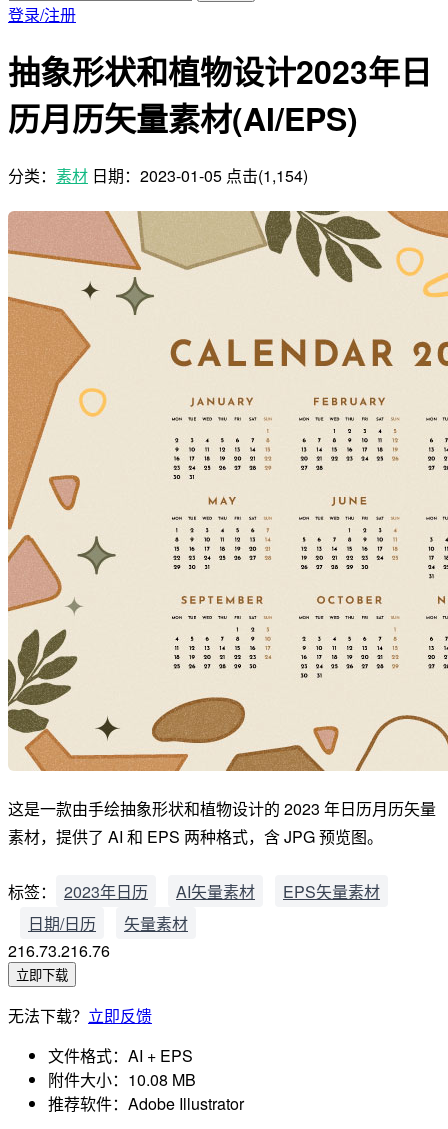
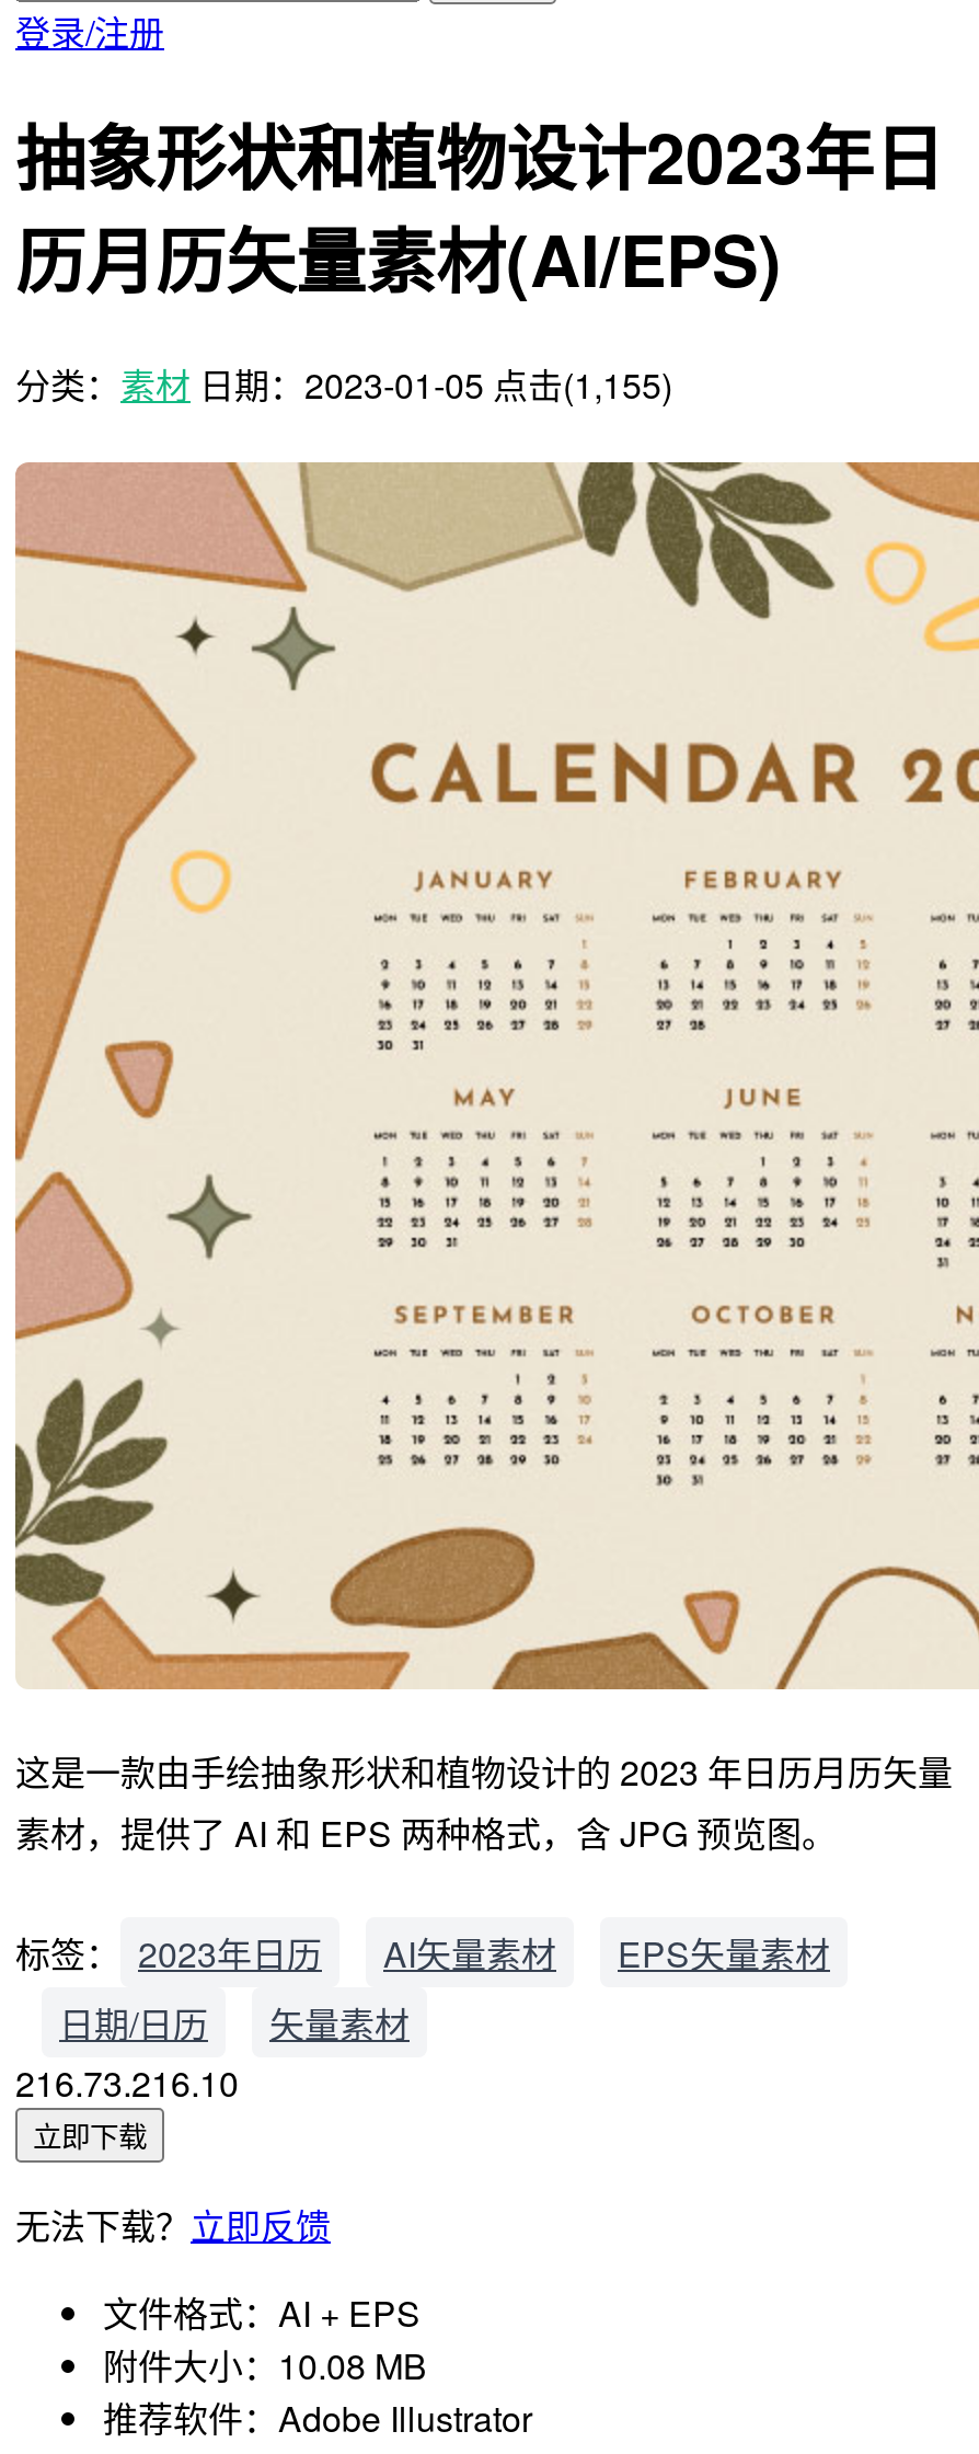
- 分类：素材 日期：2023-01-05 点击(1,154)
+ 分类：素材 日期：2023-01-05 点击(1,155)

- 216.73.216.76
+ 216.73.216.10
